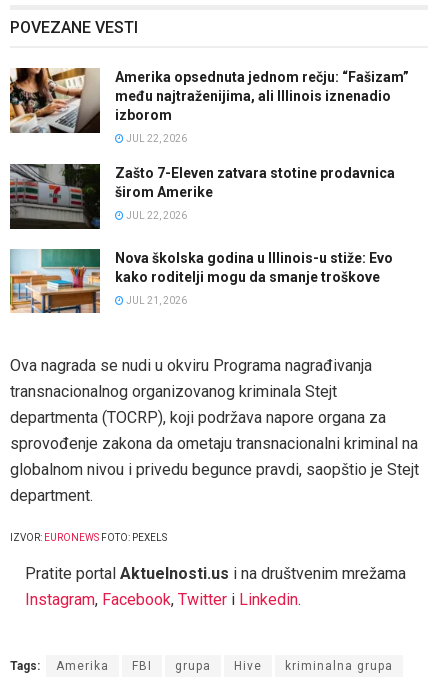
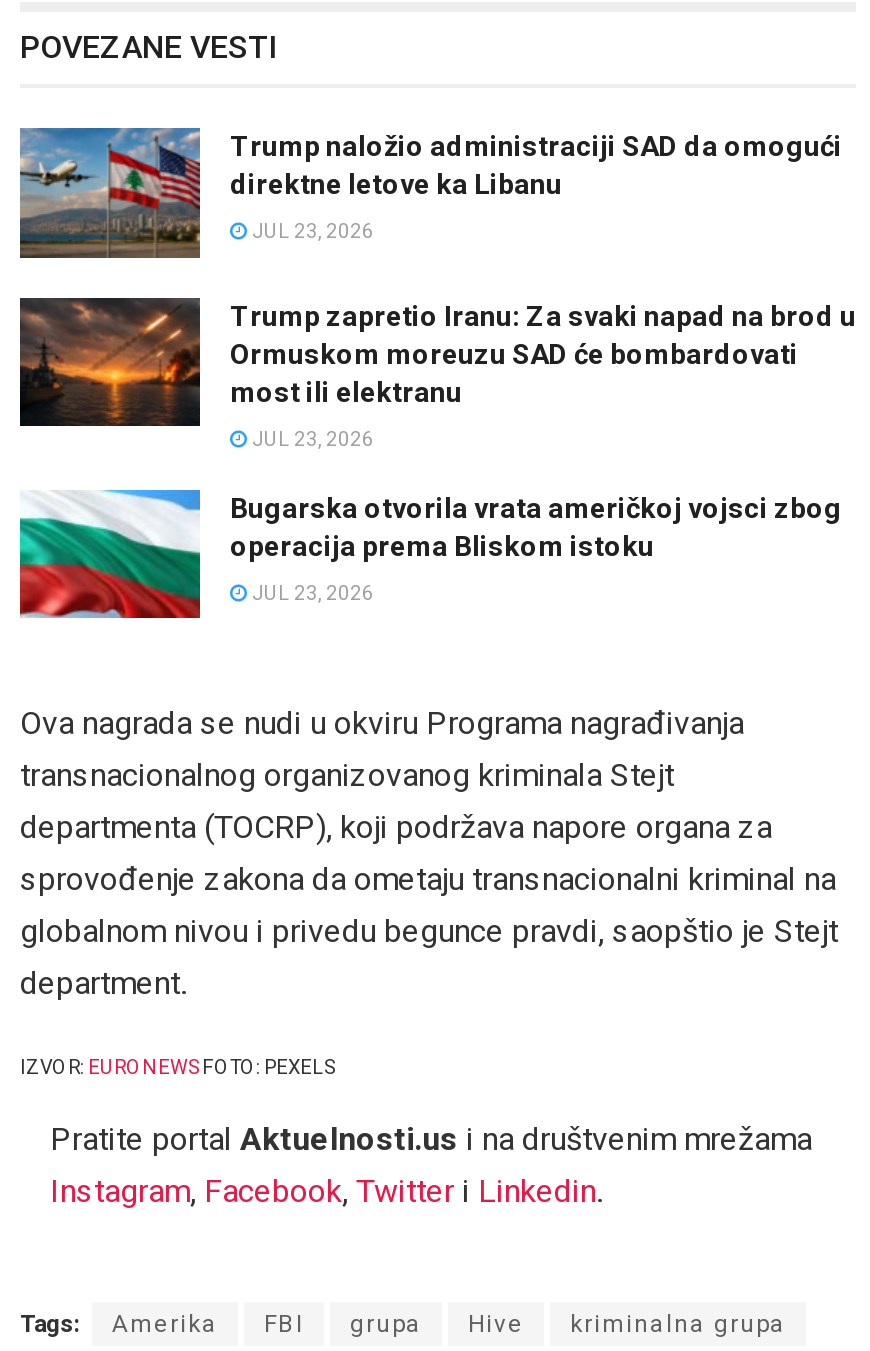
- [image]
- Amerika opsednuta jednom rečju: “Fašizam”
- među najtraženijima, ali Illinois iznenadio
- izborom
+ [image]
+ Trump naložio administraciji SAD da omogući
+ direktne letove ka Libanu

- JUL 22, 2026
+ JUL 23, 2026

- [image]
- Zašto 7-Eleven zatvara stotine prodavnica
- širom Amerike
+ [image]
+ Trump zapretio Iranu: Za svaki napad na brod u
+ Ormuskom moreuzu SAD će bombardovati
+ most ili elektranu

- JUL 22, 2026
+ JUL 23, 2026

- [image]
- Nova školska godina u Illinois-u stiže: Evo
- kako roditelji mogu da smanje troškove
+ [image]
+ Bugarska otvorila vrata američkoj vojsci zbog
+ operacija prema Bliskom istoku

- JUL 21, 2026
+ JUL 23, 2026
